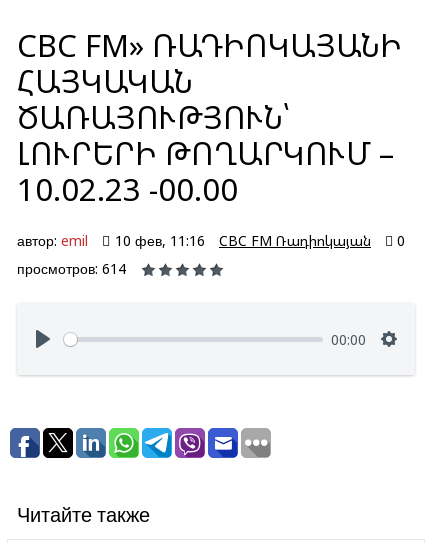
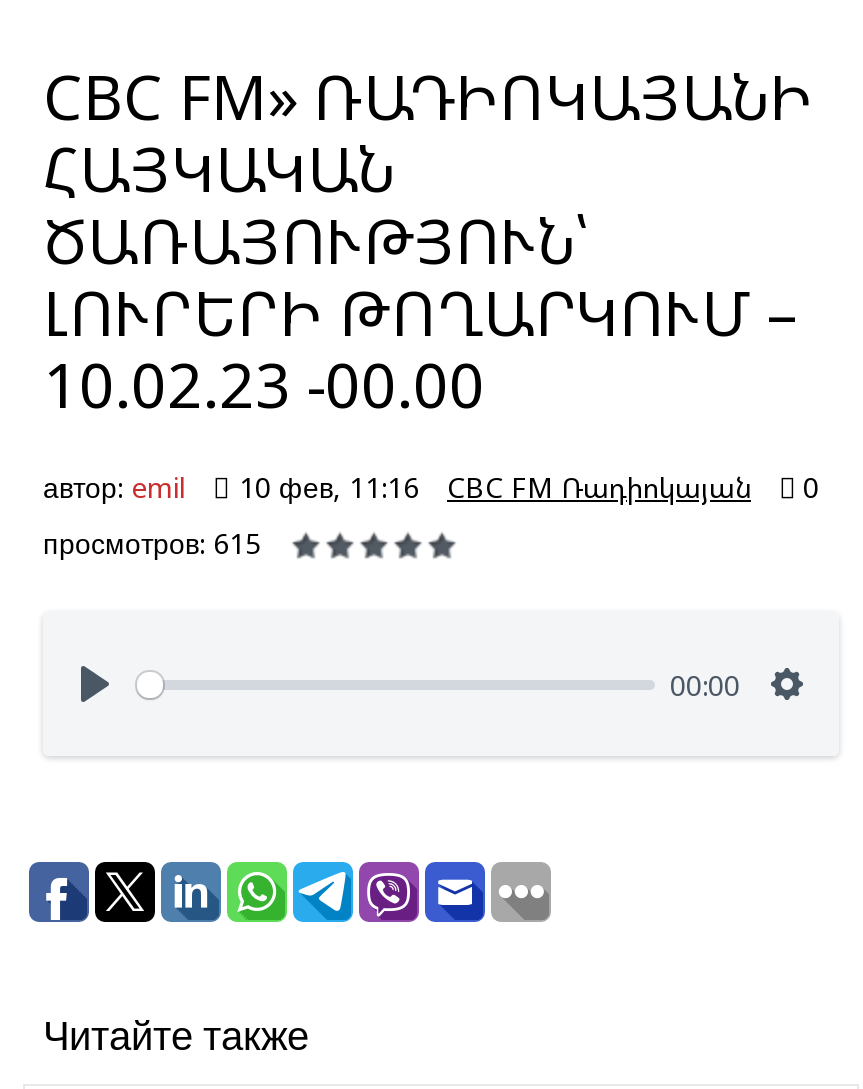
- просмотров: 614
+ просмотров: 615
